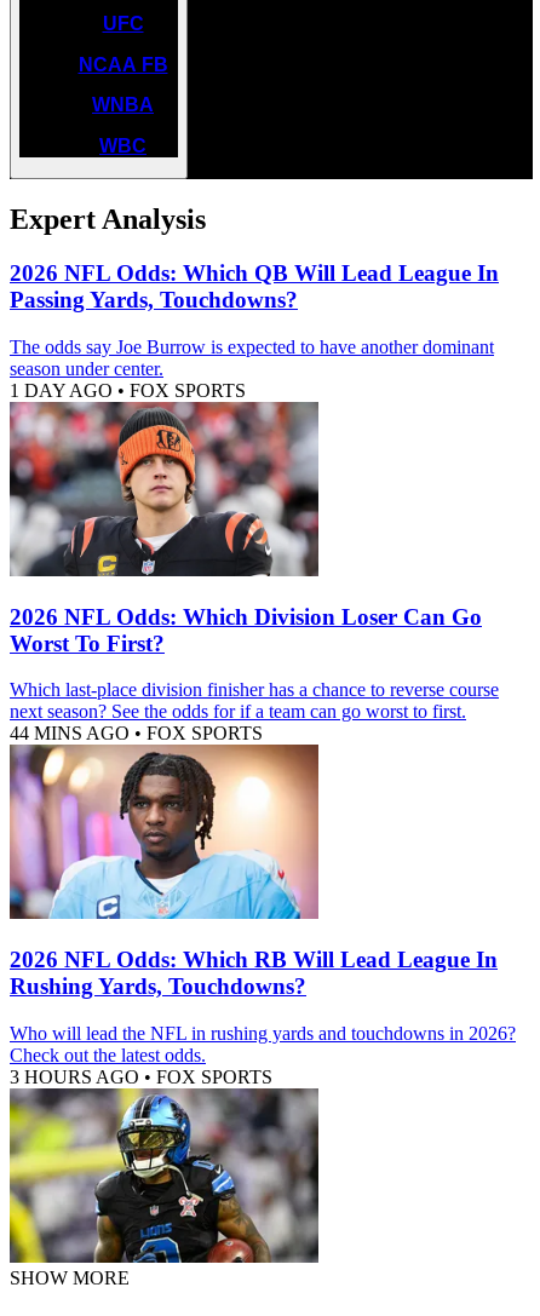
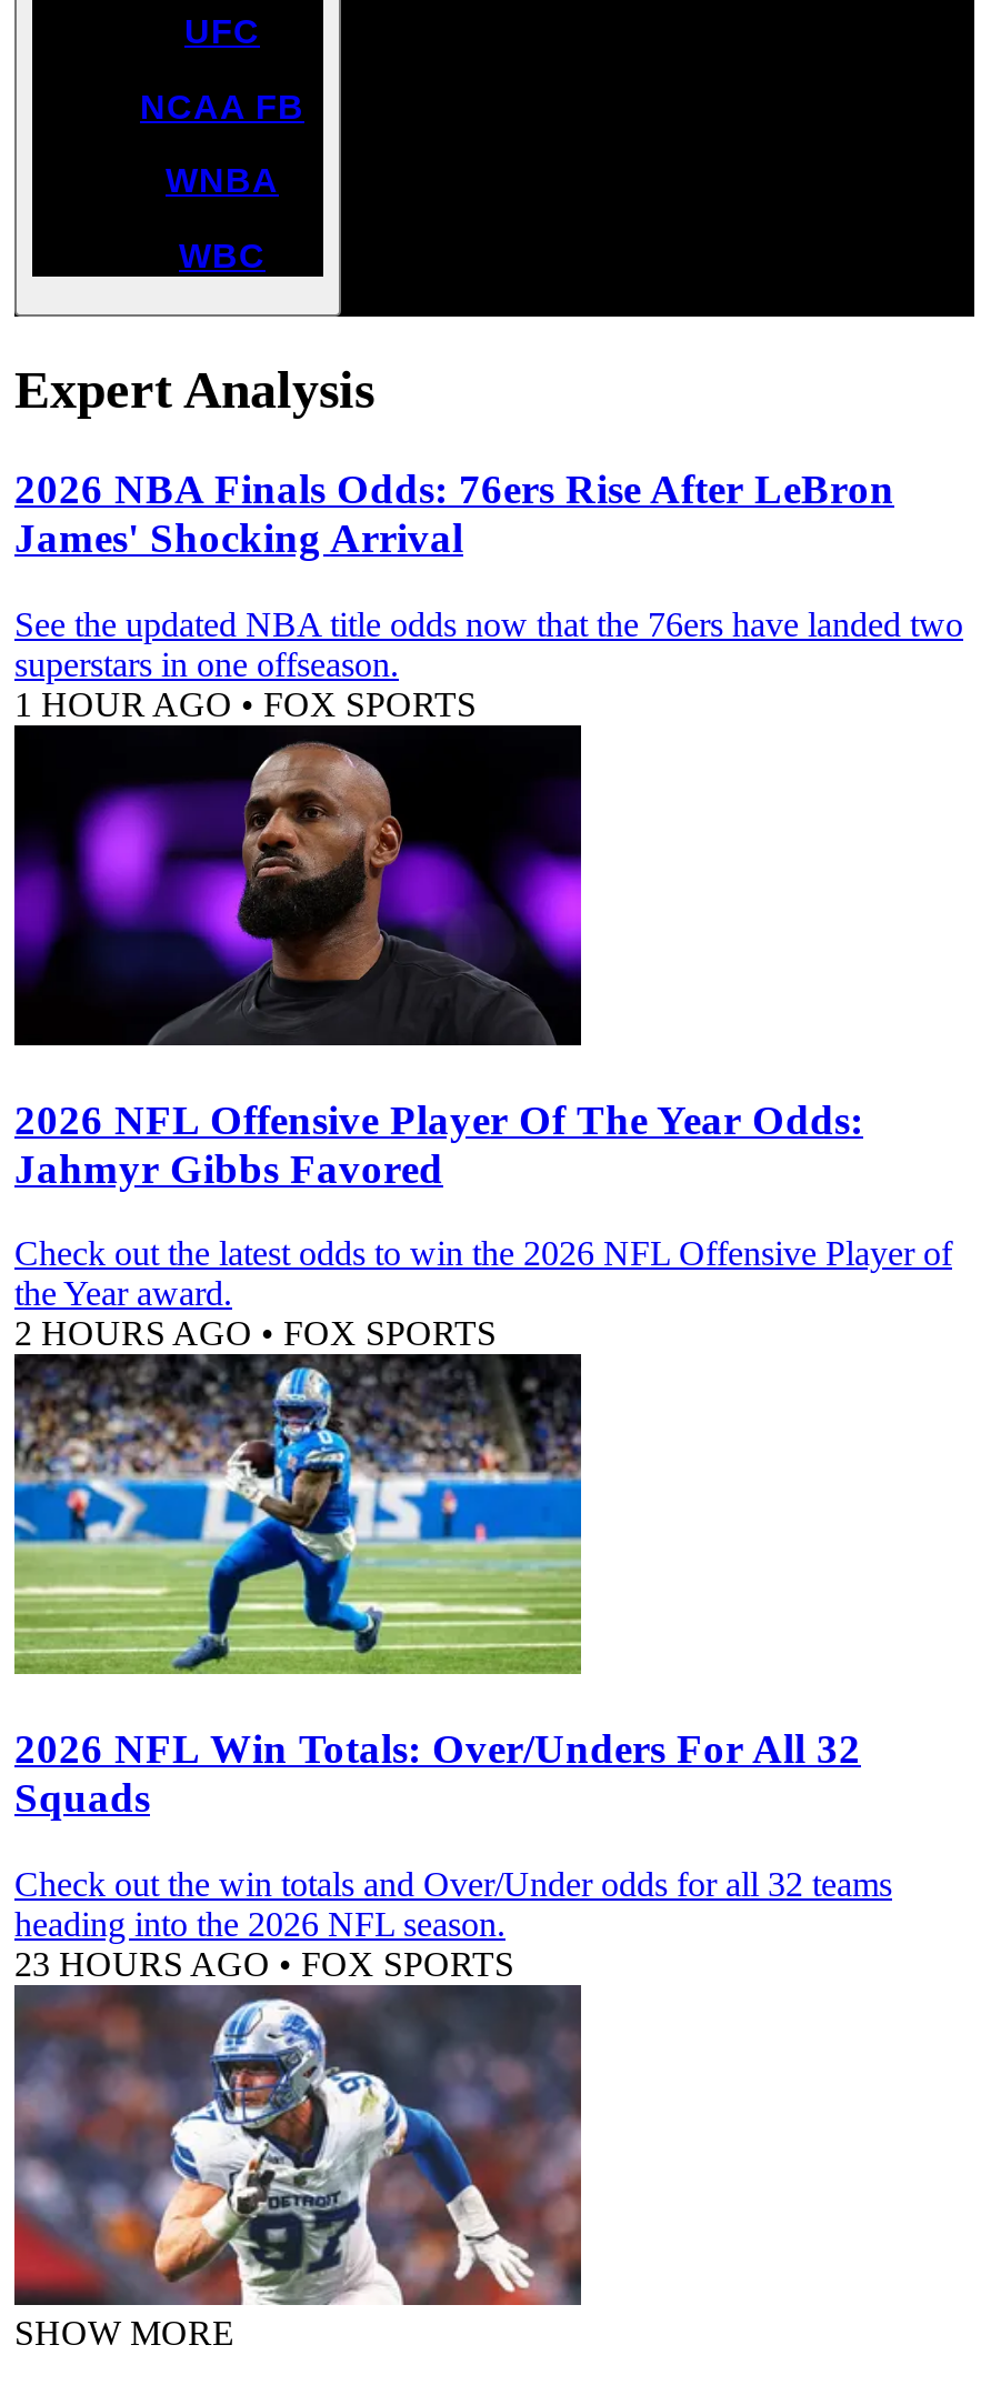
- 2026 NFL Odds: Which QB Will Lead League In
- Passing Yards, Touchdowns?
+ 2026 NBA Finals Odds: 76ers Rise After LeBron
+ James' Shocking Arrival

- The odds say Joe Burrow is expected to have another dominant
- season under center.
- 1 DAY AGO • FOX SPORTS
+ See the updated NBA title odds now that the 76ers have landed two
+ superstars in one offseason.
+ 1 HOUR AGO • FOX SPORTS

- [image]
- 2026 NFL Odds: Which Division Loser Can Go
- Worst To First?
+ [image]
+ 2026 NFL Offensive Player Of The Year Odds:
+ Jahmyr Gibbs Favored

- [image]
- Which last-place division finisher has a chance to reverse course
- next season? See the odds for if a team can go worst to first.
- 44 MINS AGO • FOX SPORTS
+ [image]
+ Check out the latest odds to win the 2026 NFL Offensive Player of
+ the Year award.
+ 2 HOURS AGO • FOX SPORTS

- 2026 NFL Odds: Which RB Will Lead League In
- Rushing Yards, Touchdowns?
+ 2026 NFL Win Totals: Over/Unders For All 32
+ Squads

- Who will lead the NFL in rushing yards and touchdowns in 2026?
- Check out the latest odds.
- 3 HOURS AGO • FOX SPORTS
+ Check out the win totals and Over/Under odds for all 32 teams
+ heading into the 2026 NFL season.
+ 23 HOURS AGO • FOX SPORTS

- [image]
+ [image]
